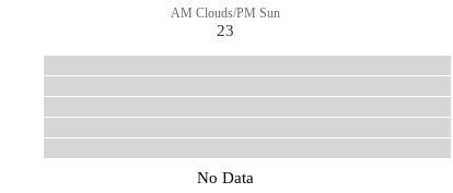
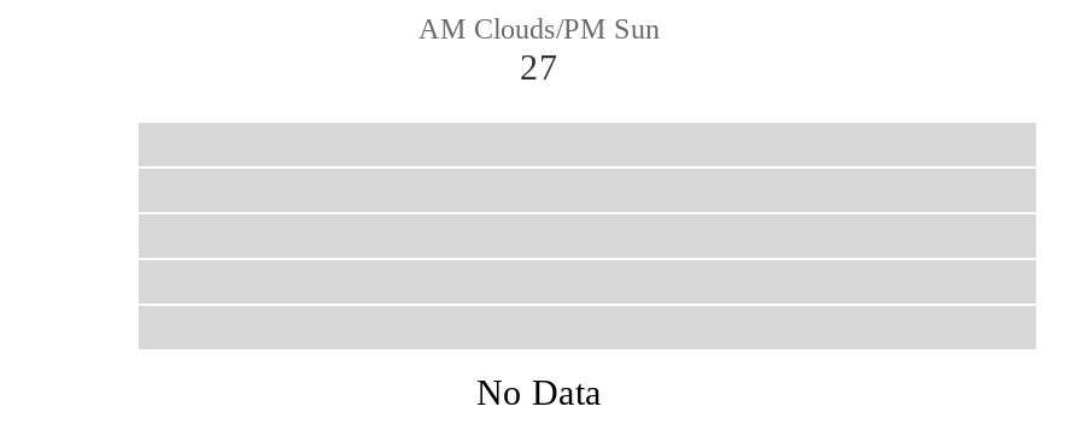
- 23
+ 27
